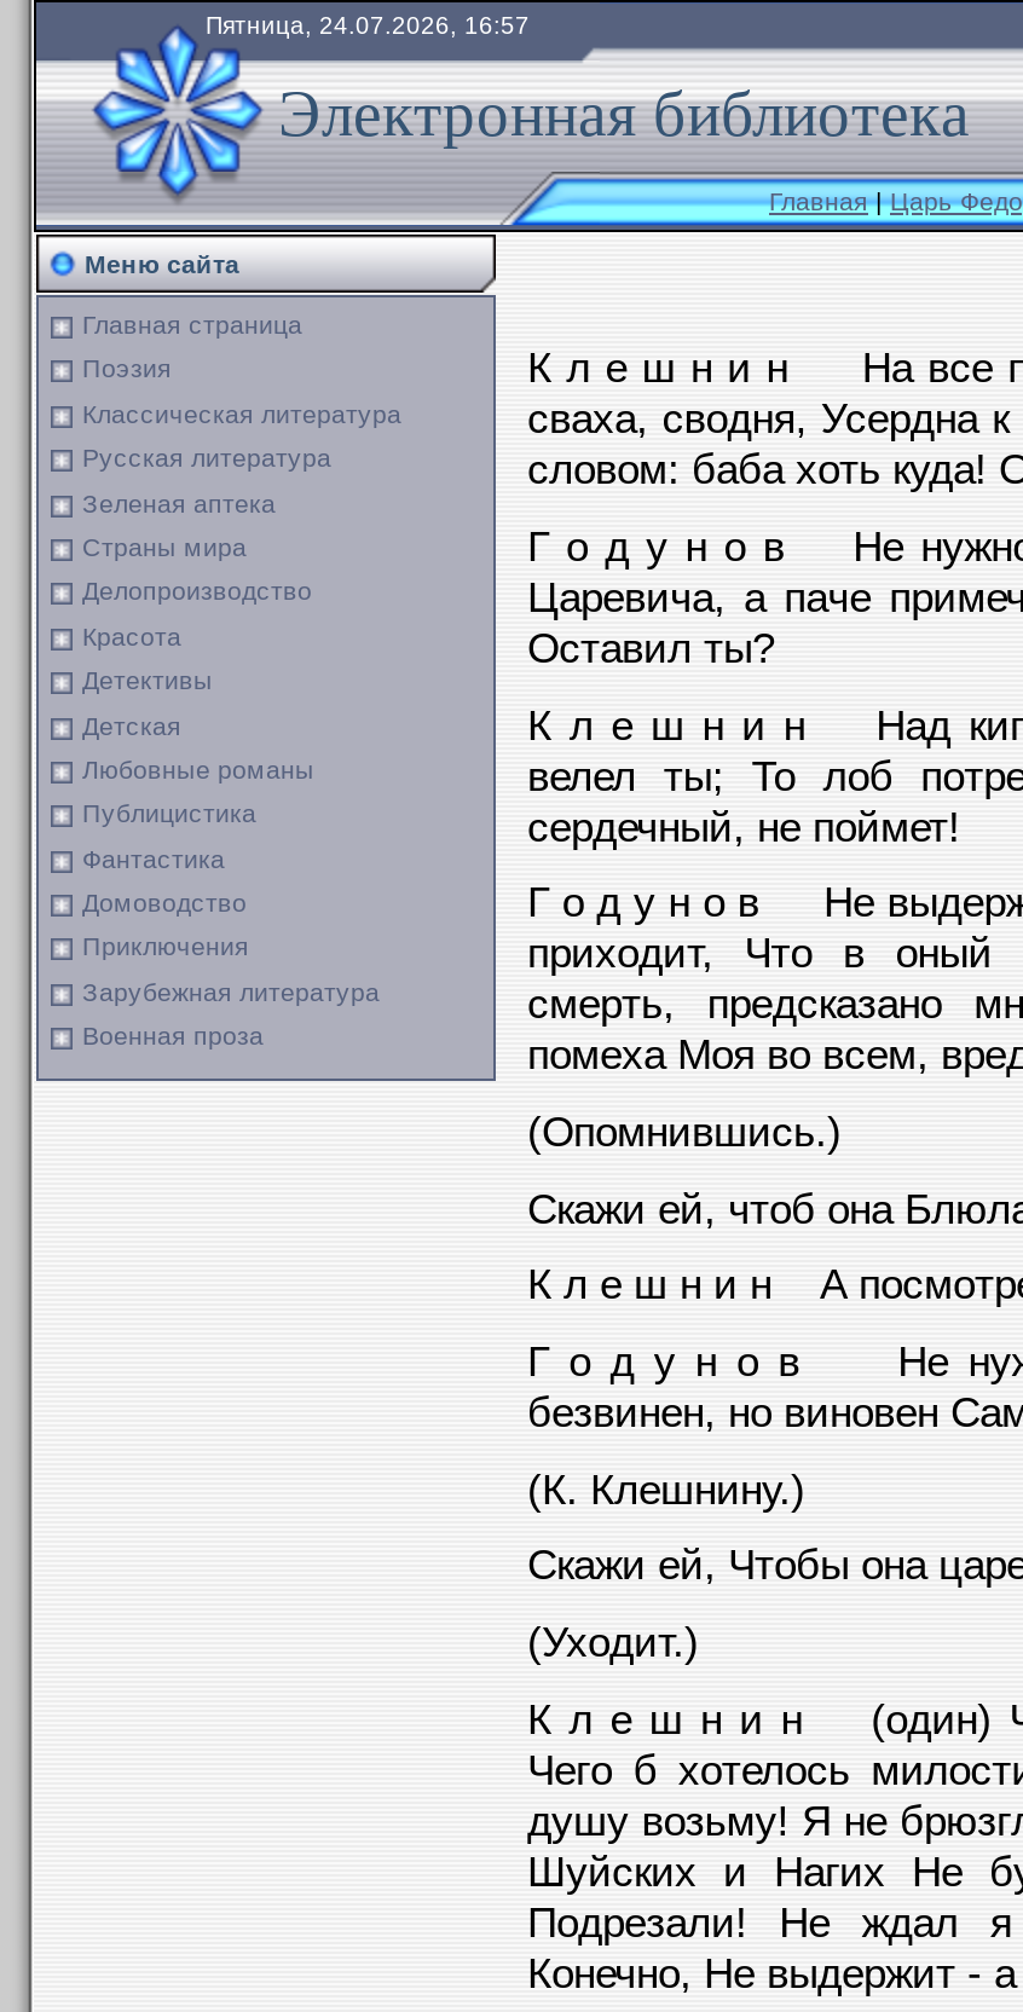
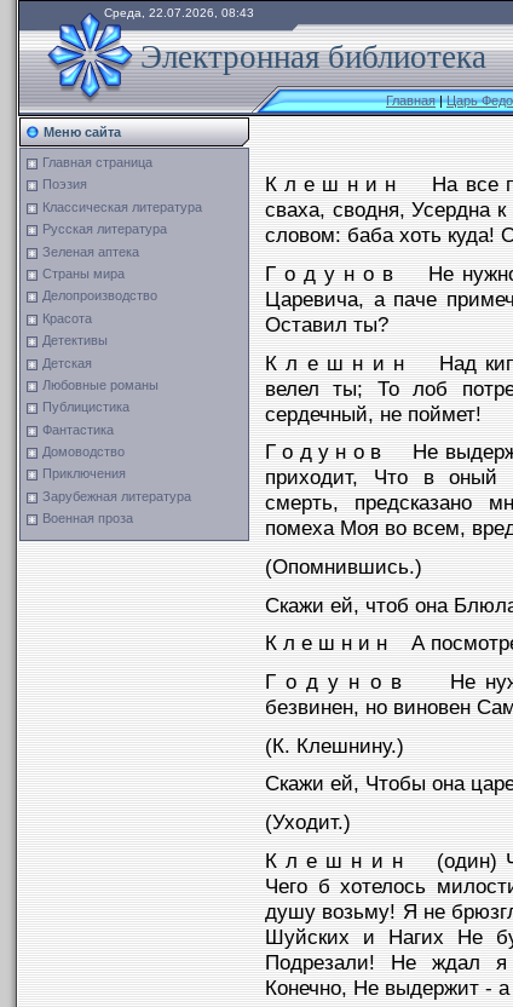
- Пятница, 24.07.2026, 16:57
+ Среда, 22.07.2026, 08:43
